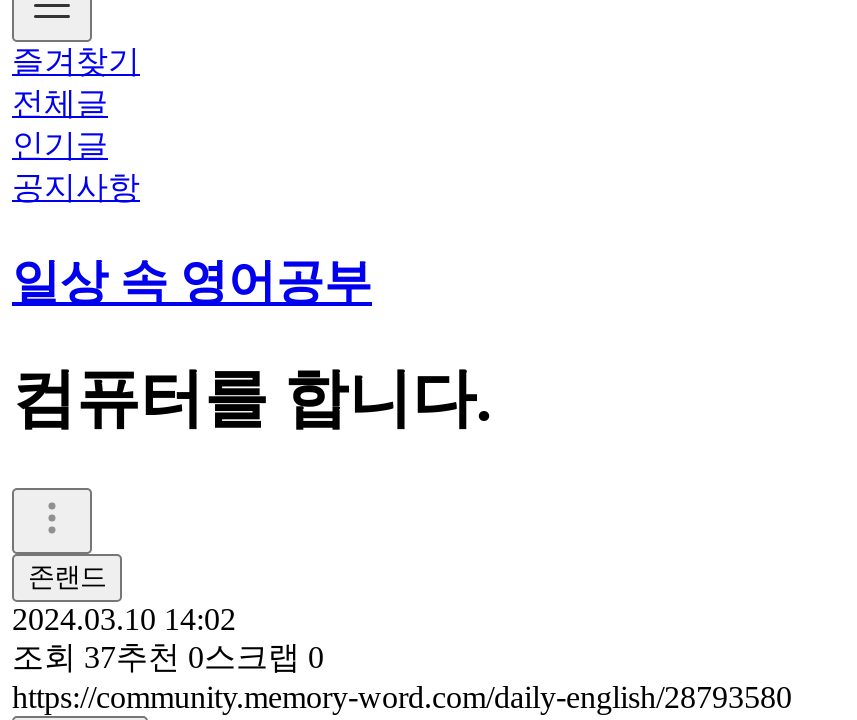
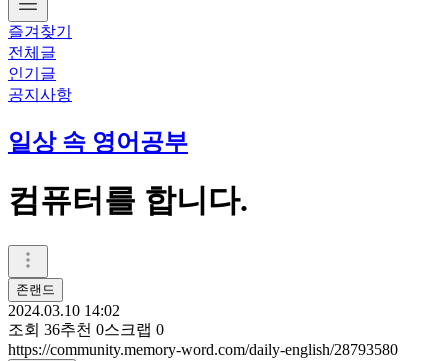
- 조회 37추천 0스크랩 0
+ 조회 36추천 0스크랩 0
